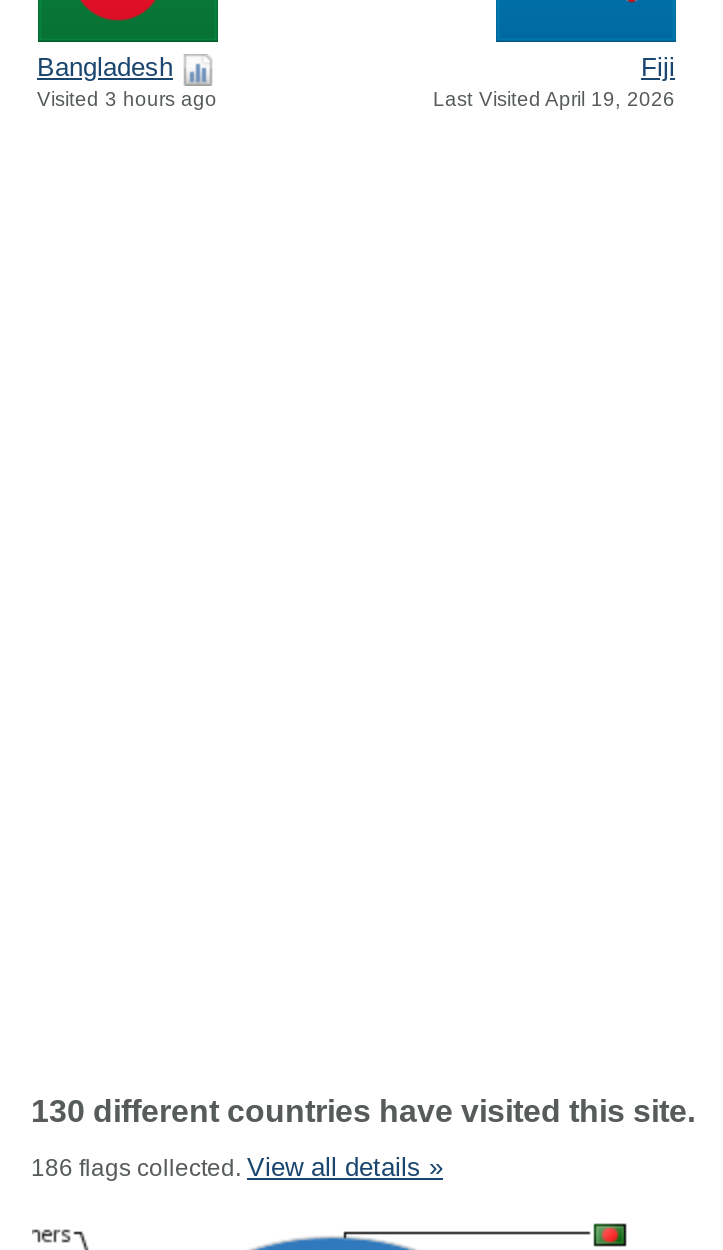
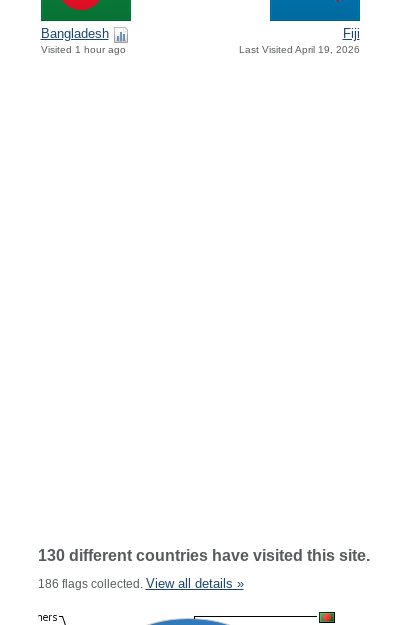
- Visited 3 hours ago
+ Visited 1 hour ago
